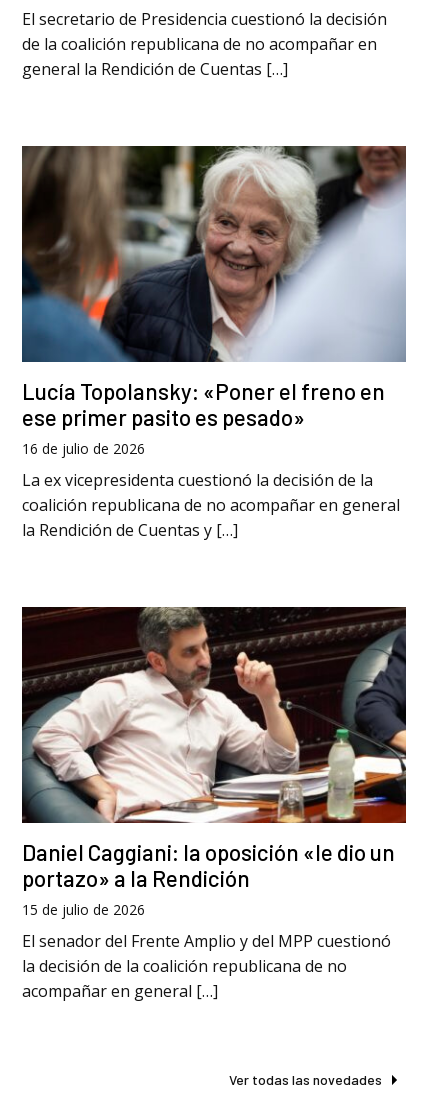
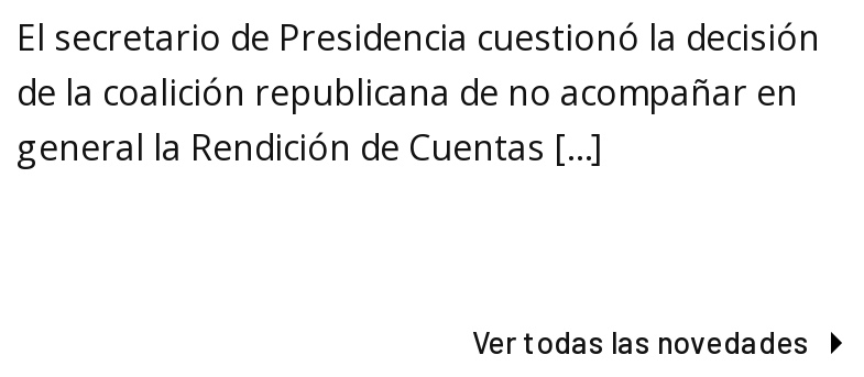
- [image]
- Lucía Topolansky: «Poner el freno en
- ese primer pasito es pesado»
- 16 de julio de 2026
- La ex vicepresidenta cuestionó la decisión de la
- coalición republicana de no acompañar en general
- la Rendición de Cuentas y […]

- [image]
- Daniel Caggiani: la oposición «le dio un
- portazo» a la Rendición
- 15 de julio de 2026
- El senador del Frente Amplio y del MPP cuestionó
- la decisión de la coalición republicana de no
- acompañar en general […]
